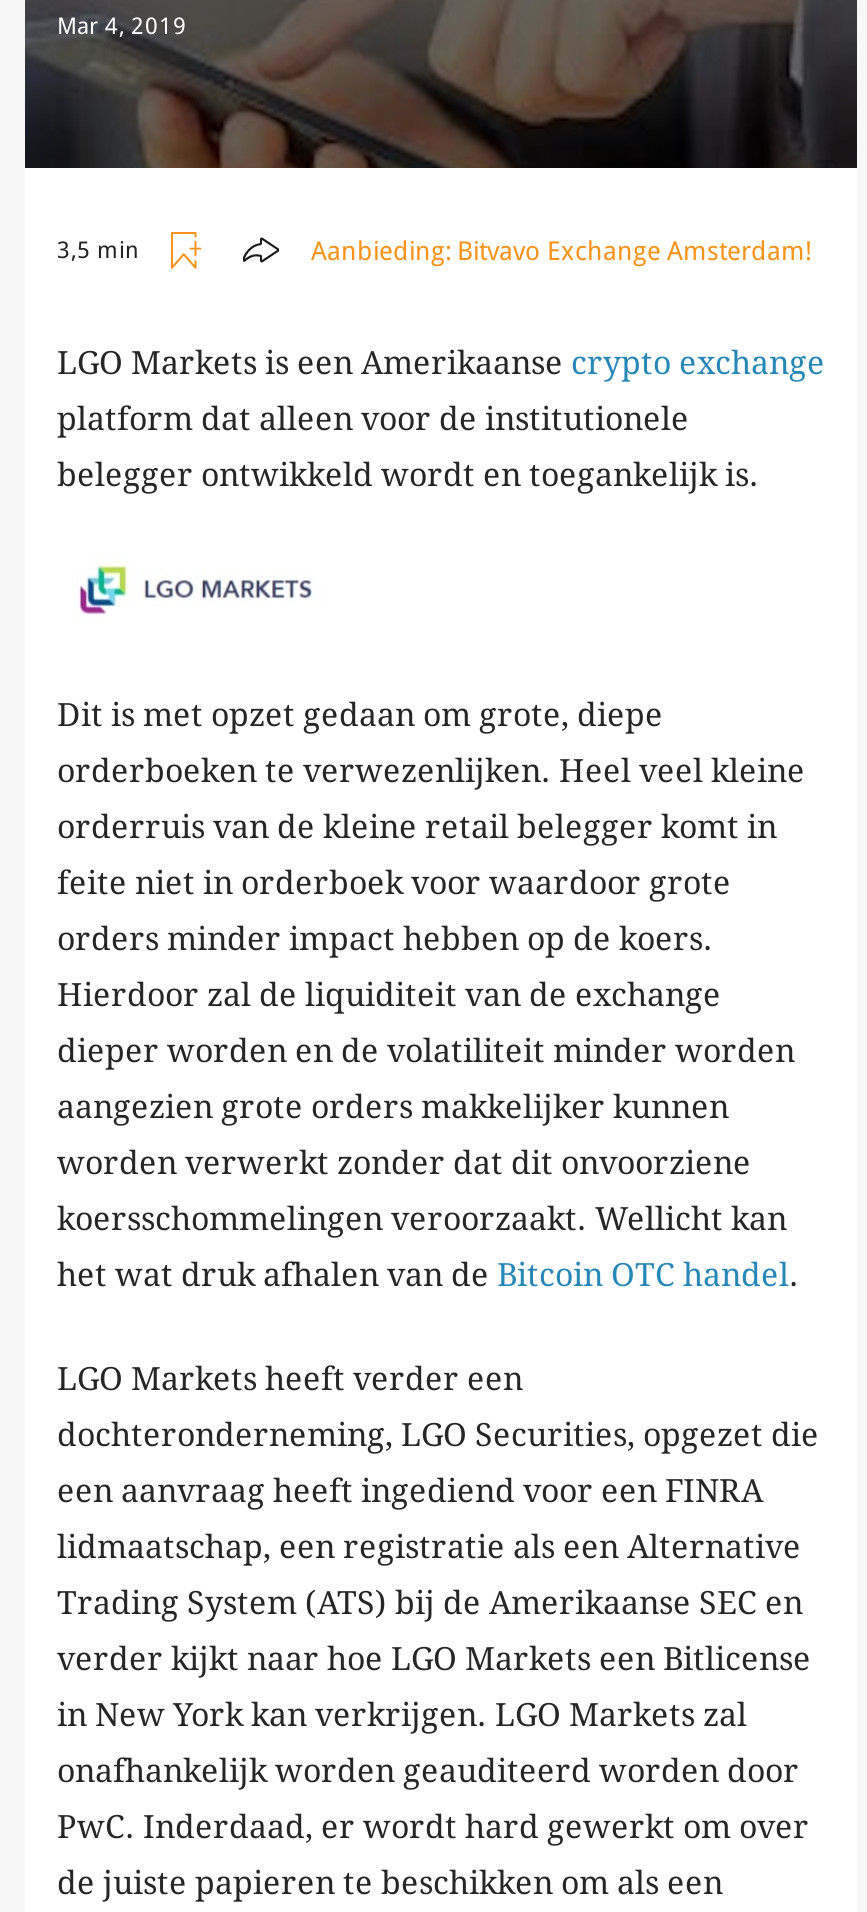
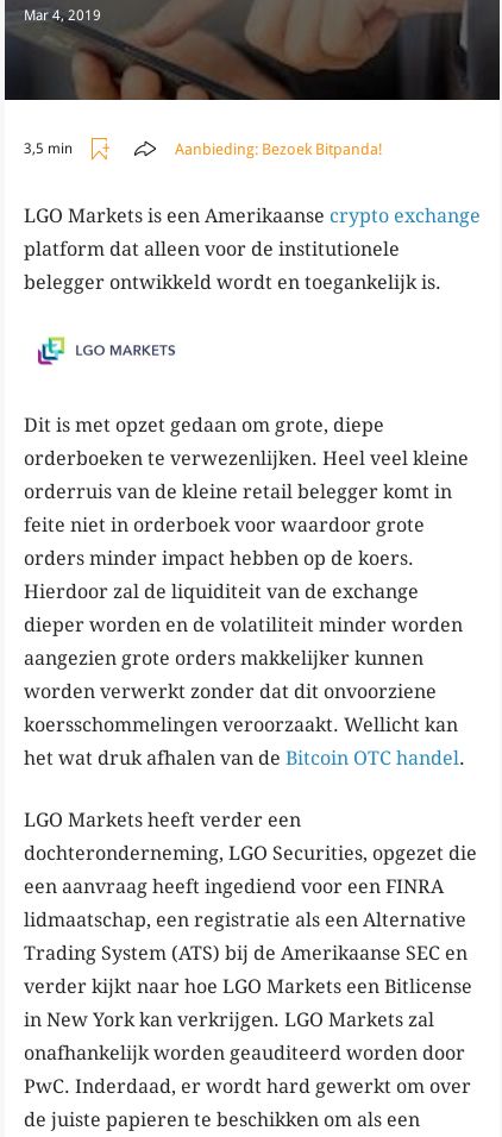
- Aanbieding: Bitvavo Exchange Amsterdam!
+ Aanbieding: Bezoek Bitpanda!
